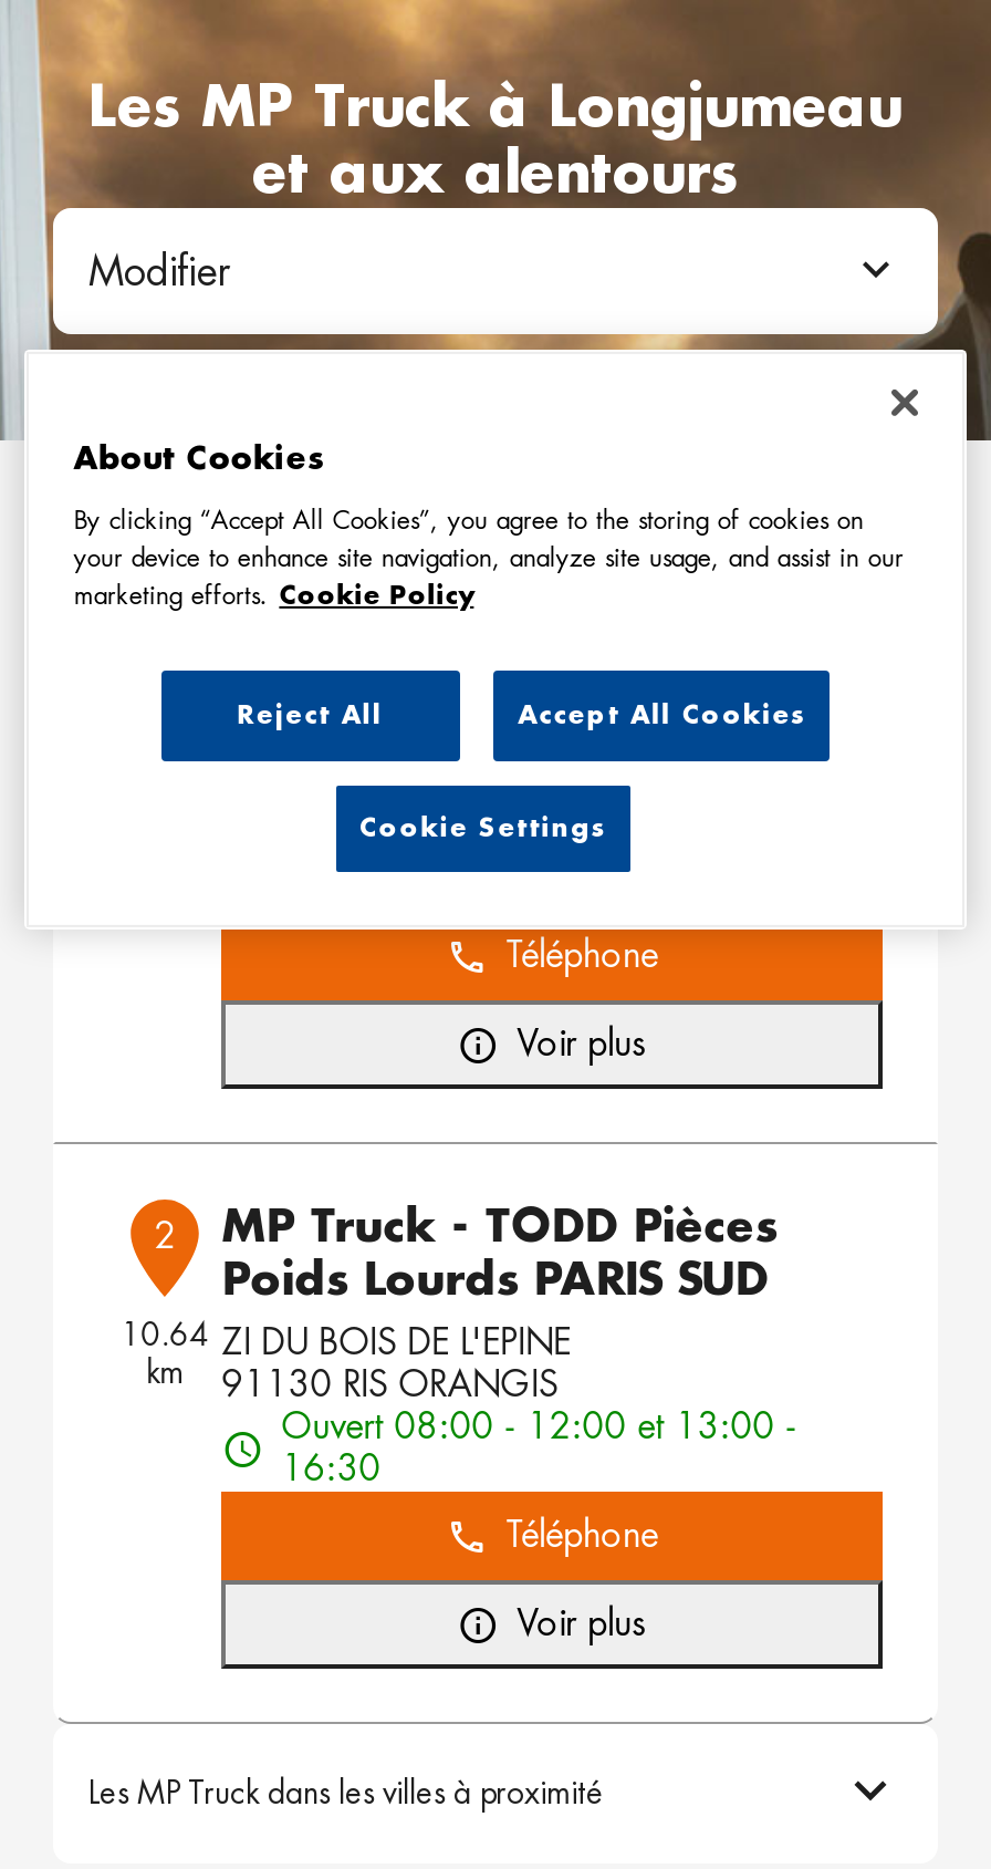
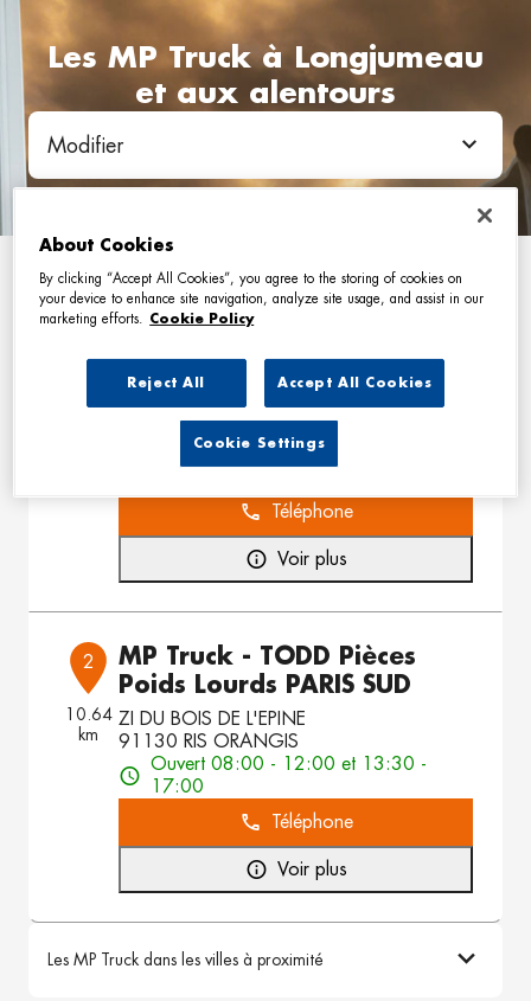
- Ouvert 08:00 - 12:00 et 13:00 -
+ Ouvert 08:00 - 12:00 et 13:30 -

- 16:30
+ 17:00
